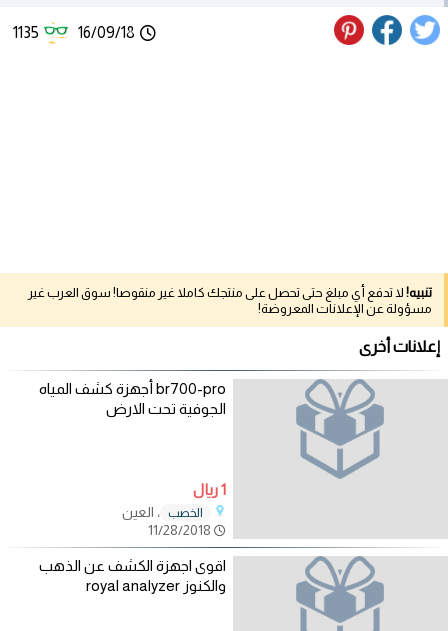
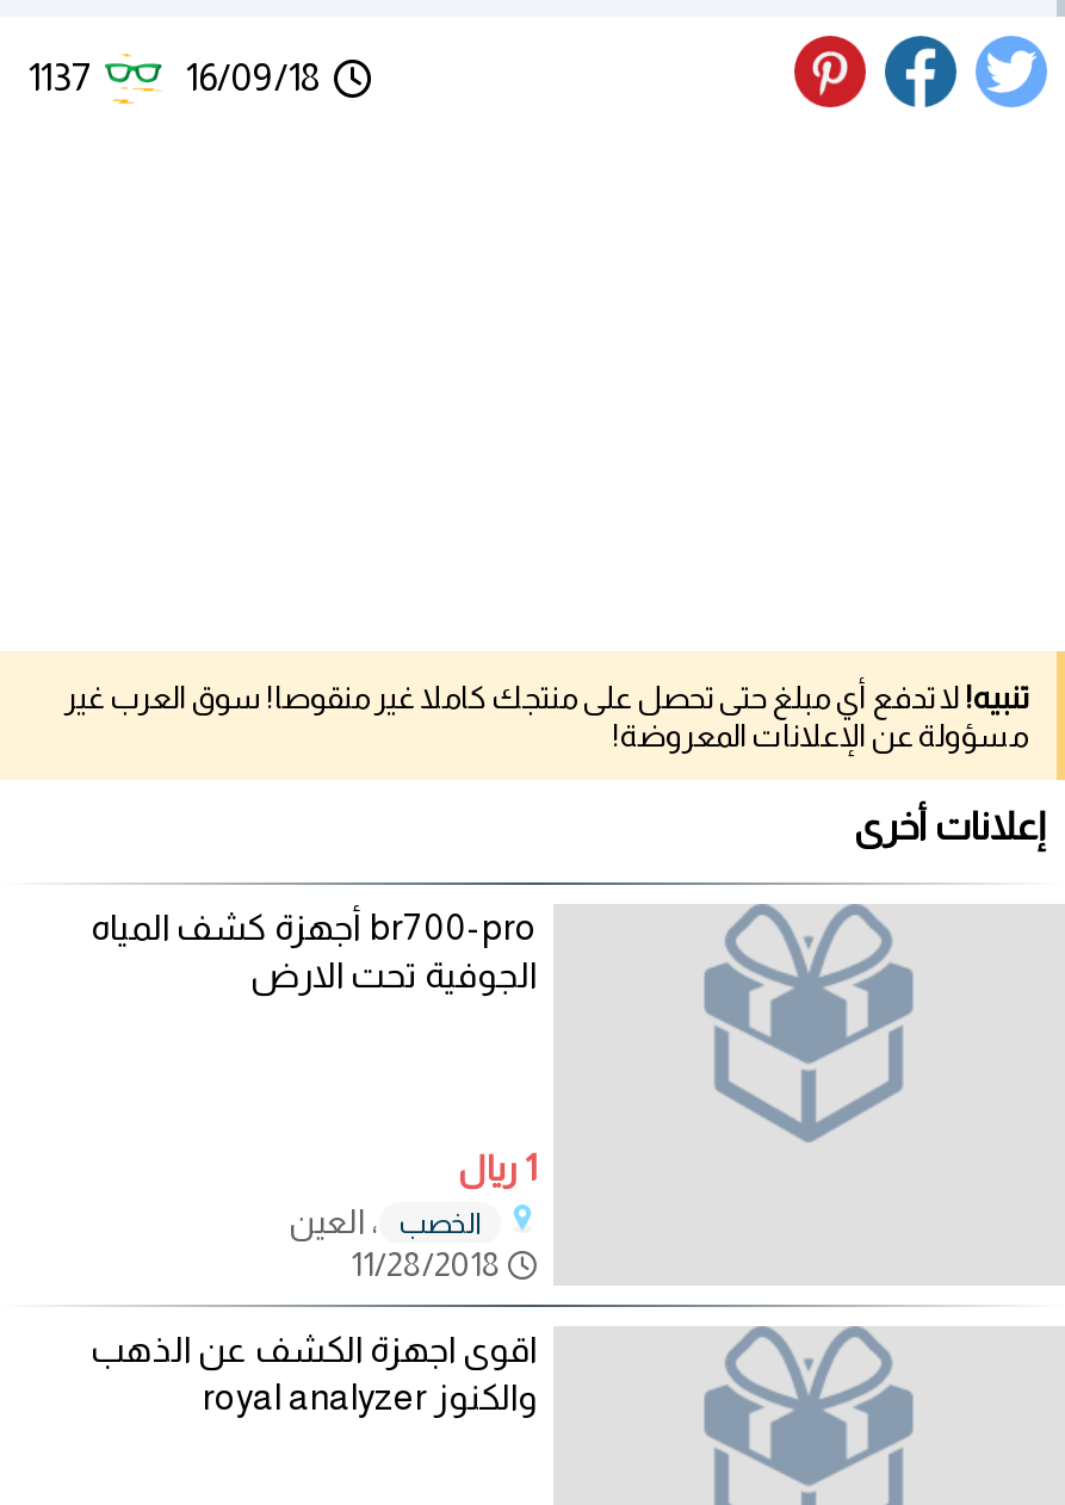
- 1135
+ 1137
